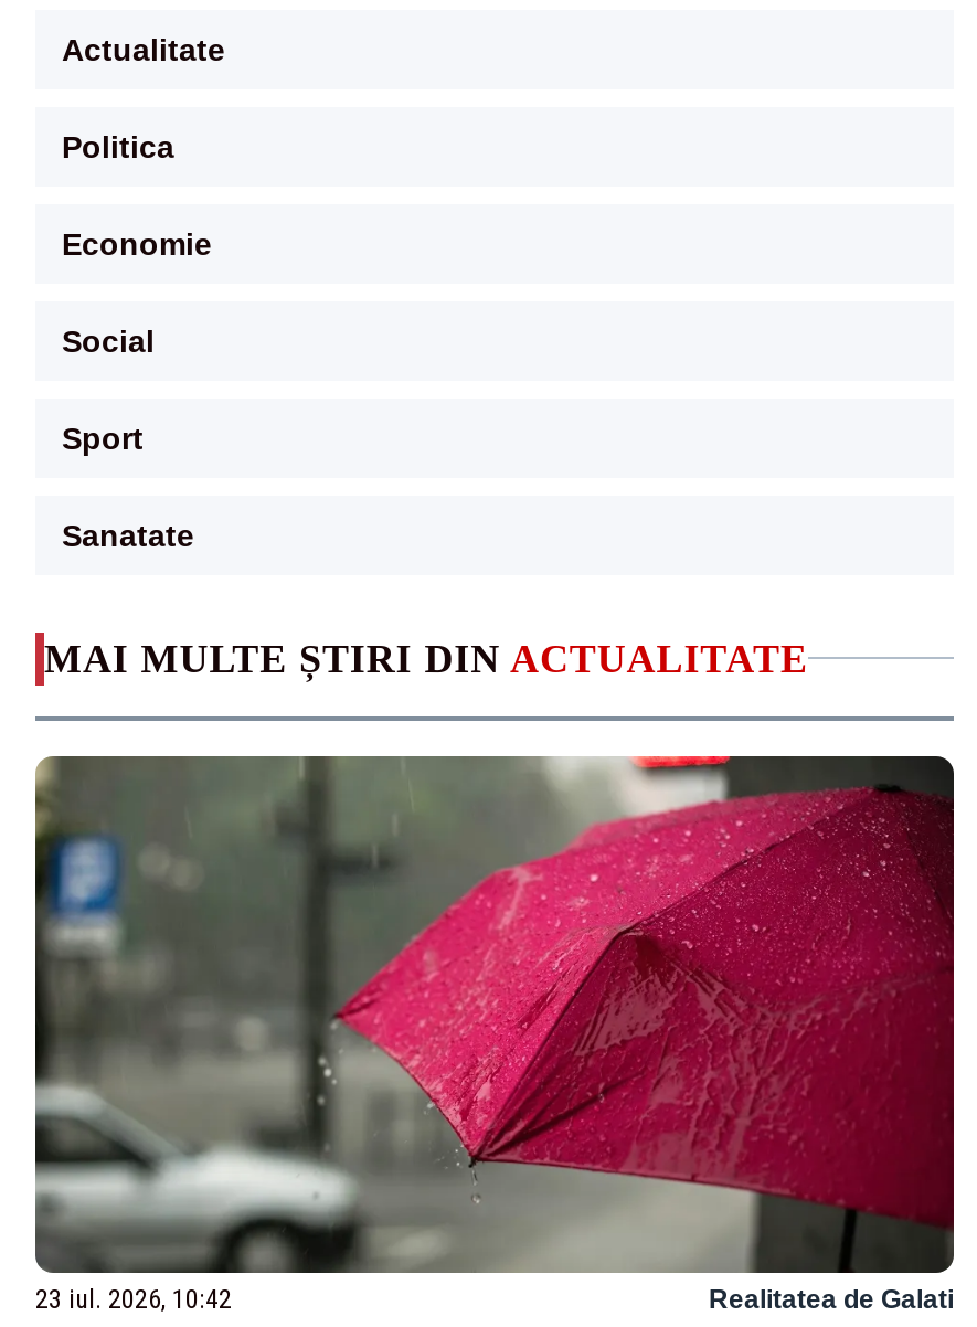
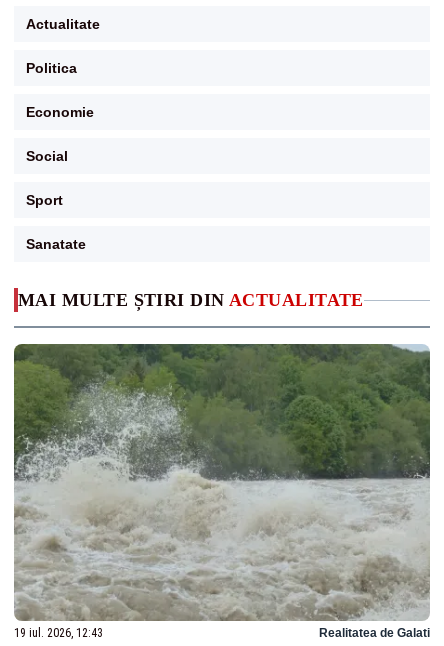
- [image]
- 23 iul. 2026, 10:42
+ [image]
+ 19 iul. 2026, 12:43
